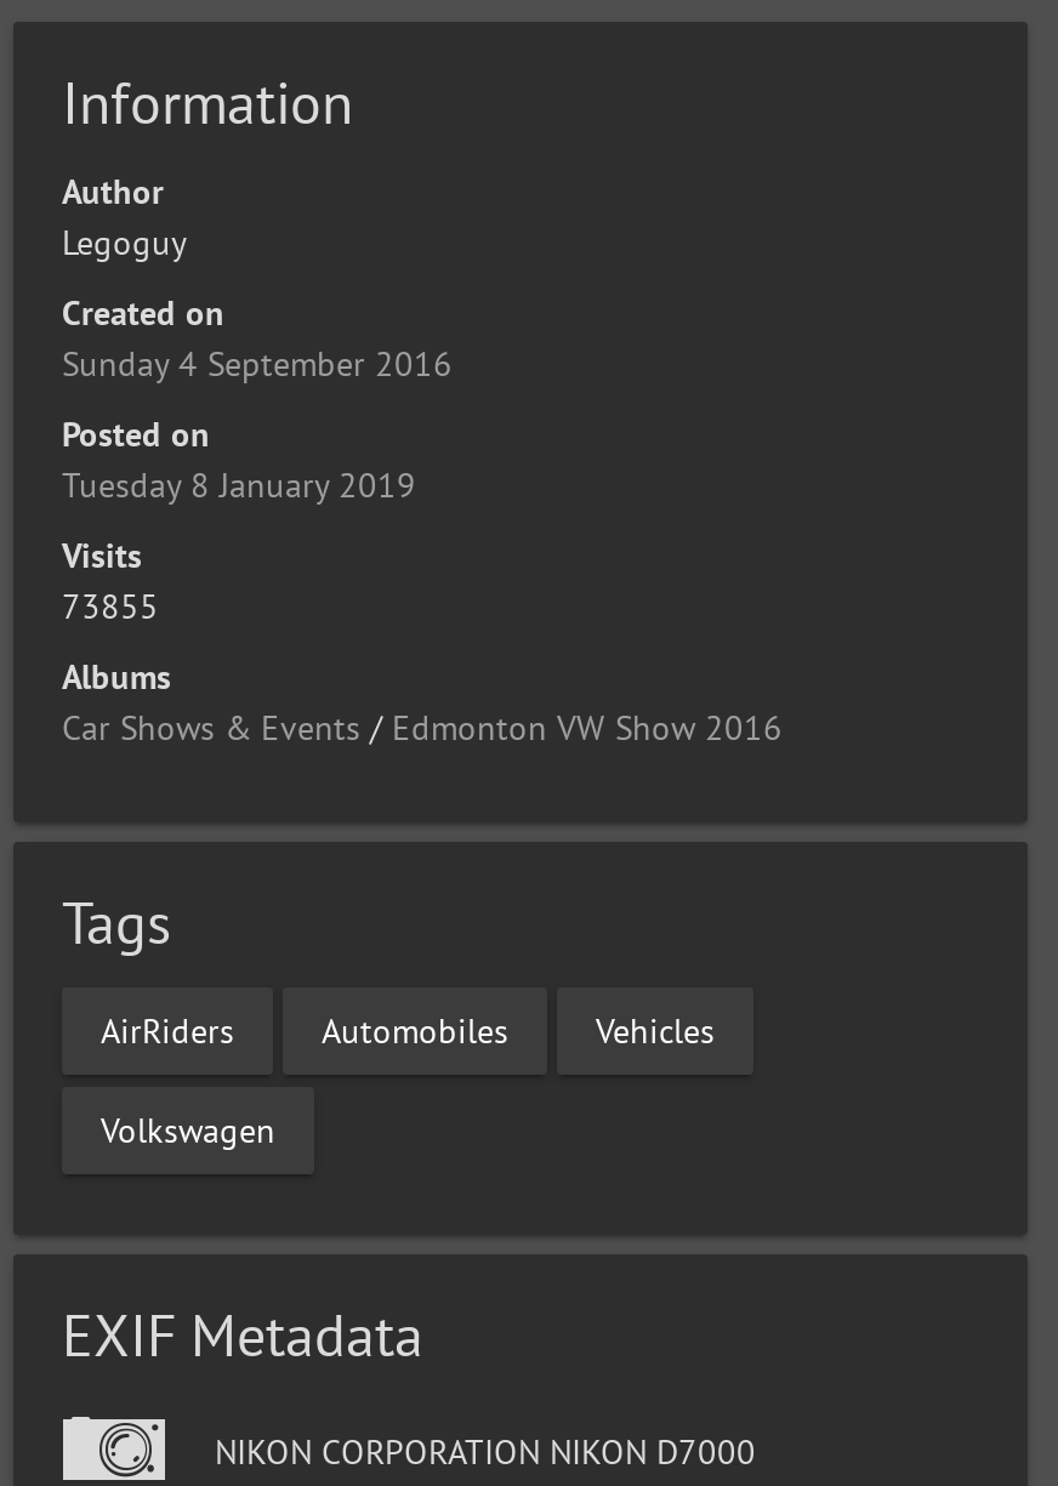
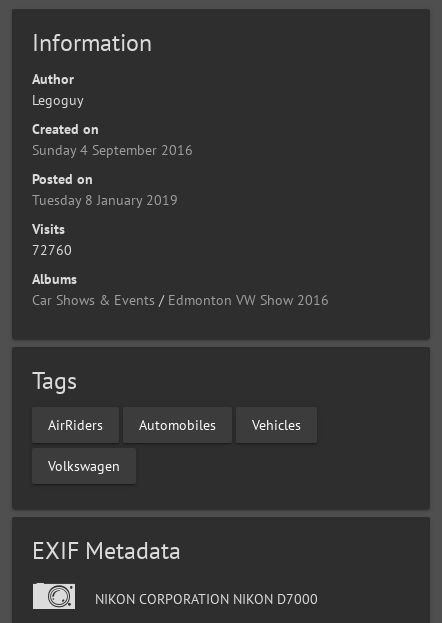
- 73855
+ 72760
